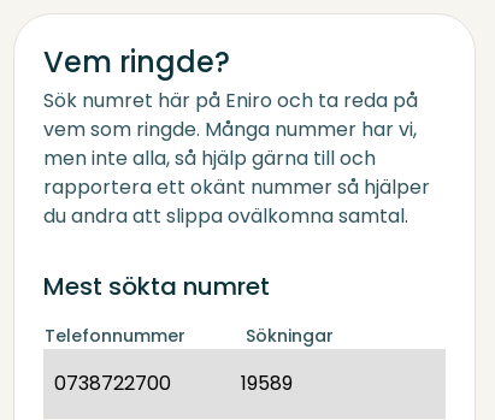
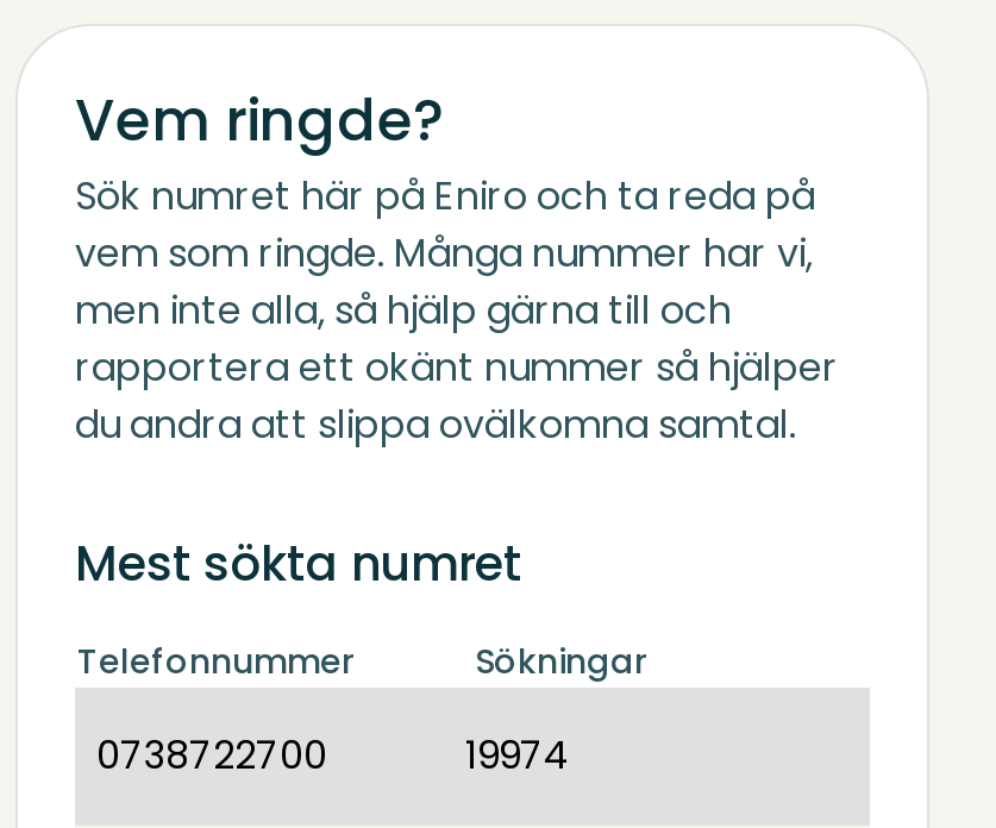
- 19589
+ 19974
